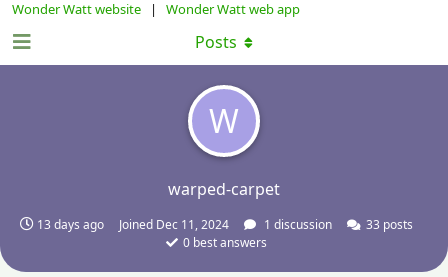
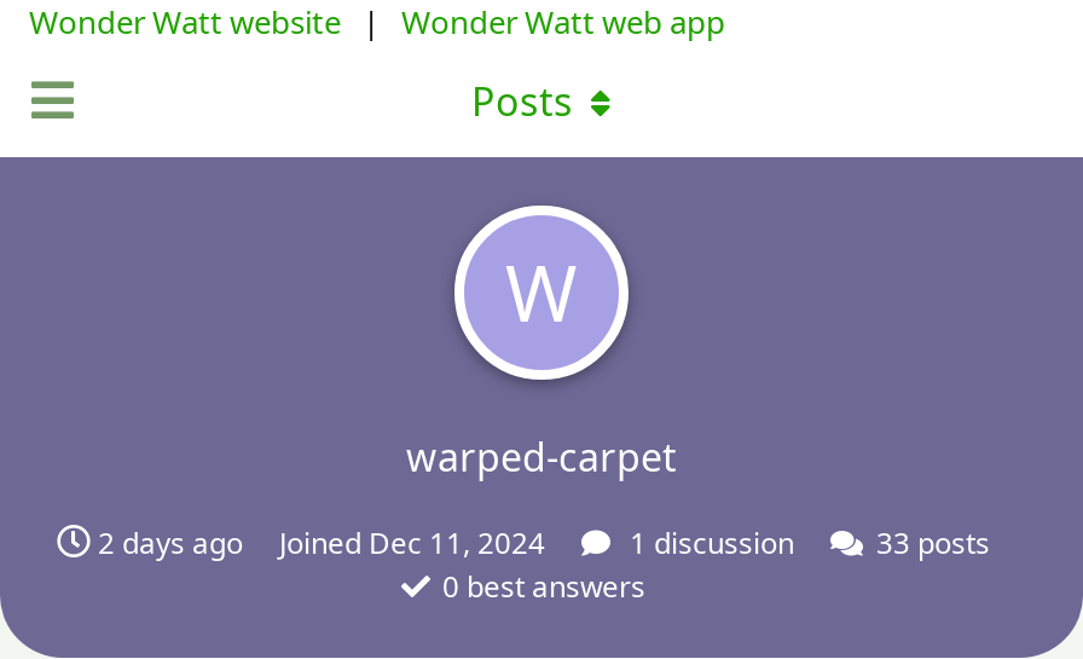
- 13 days ago Joined Dec 11, 2024
+ 2 days ago Joined Dec 11, 2024
